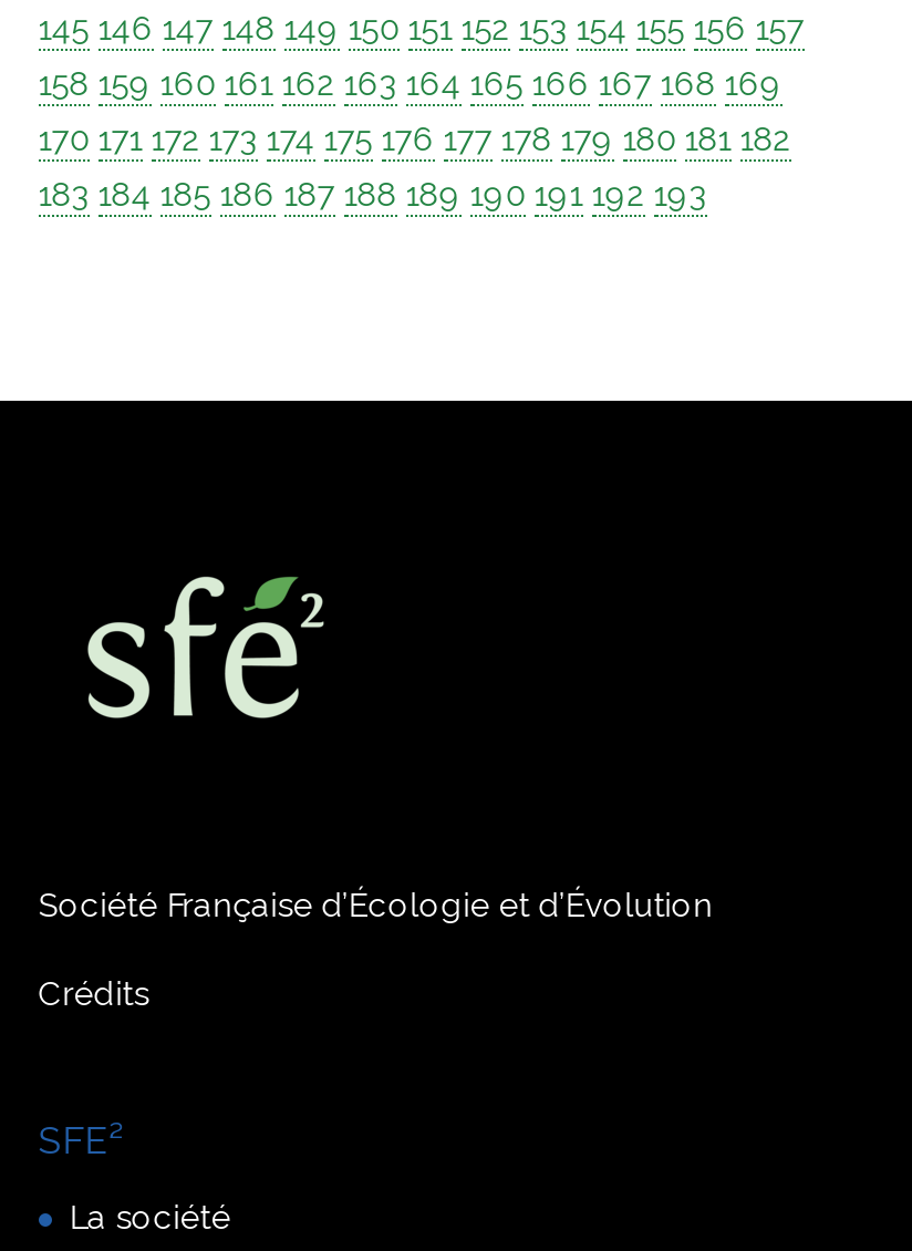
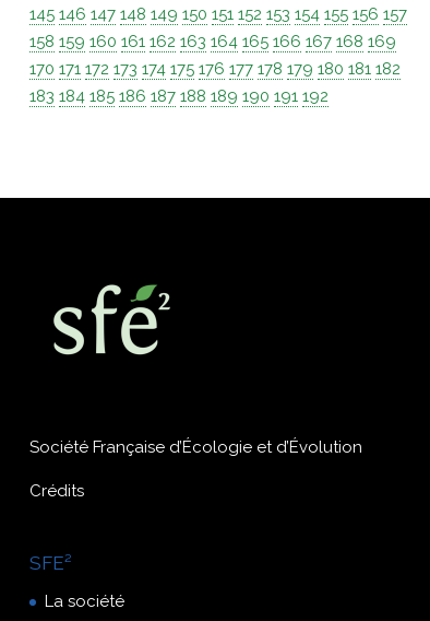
- 183 184 185 186 187 188 189 190 191 192 193
+ 183 184 185 186 187 188 189 190 191 192
